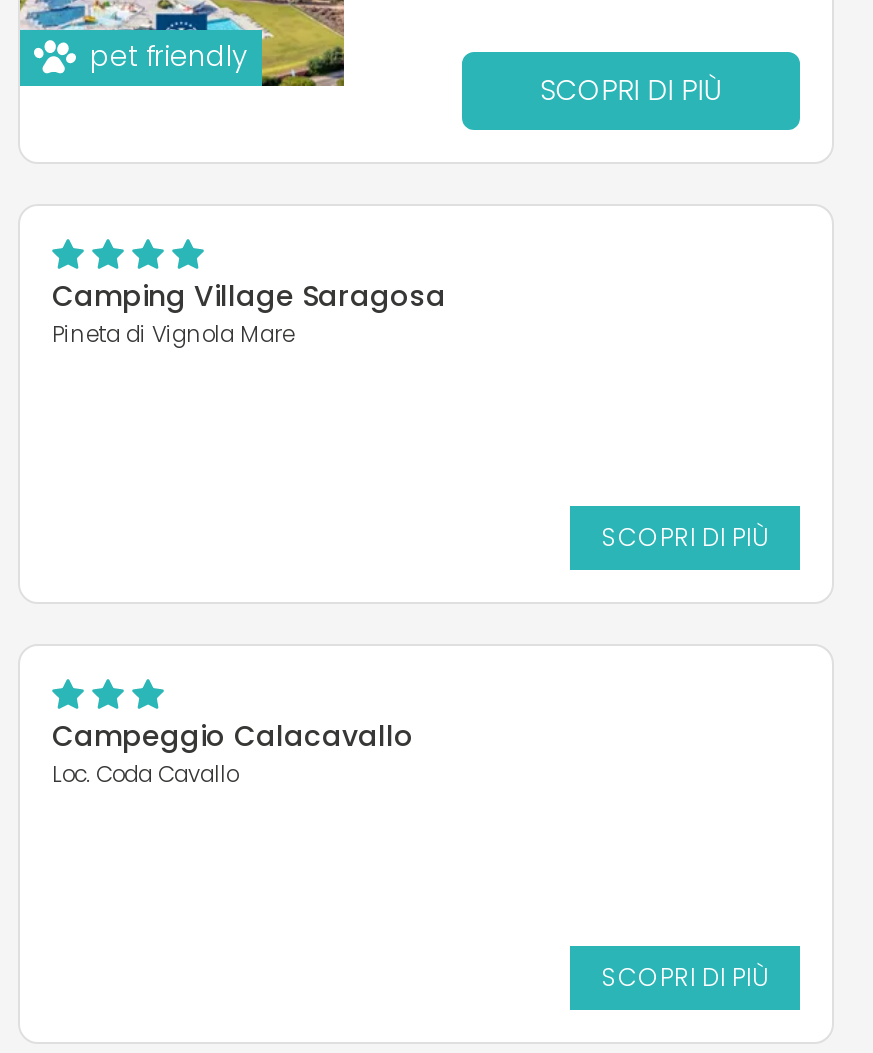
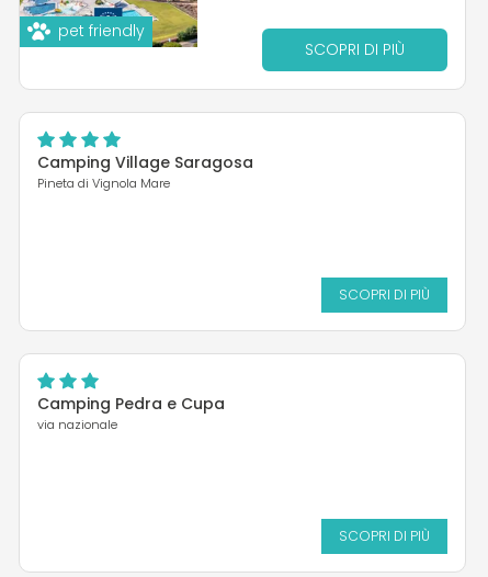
- Campeggio Calacavallo
- Loc. Coda Cavallo
+ Camping Pedra e Cupa
+ via nazionale
